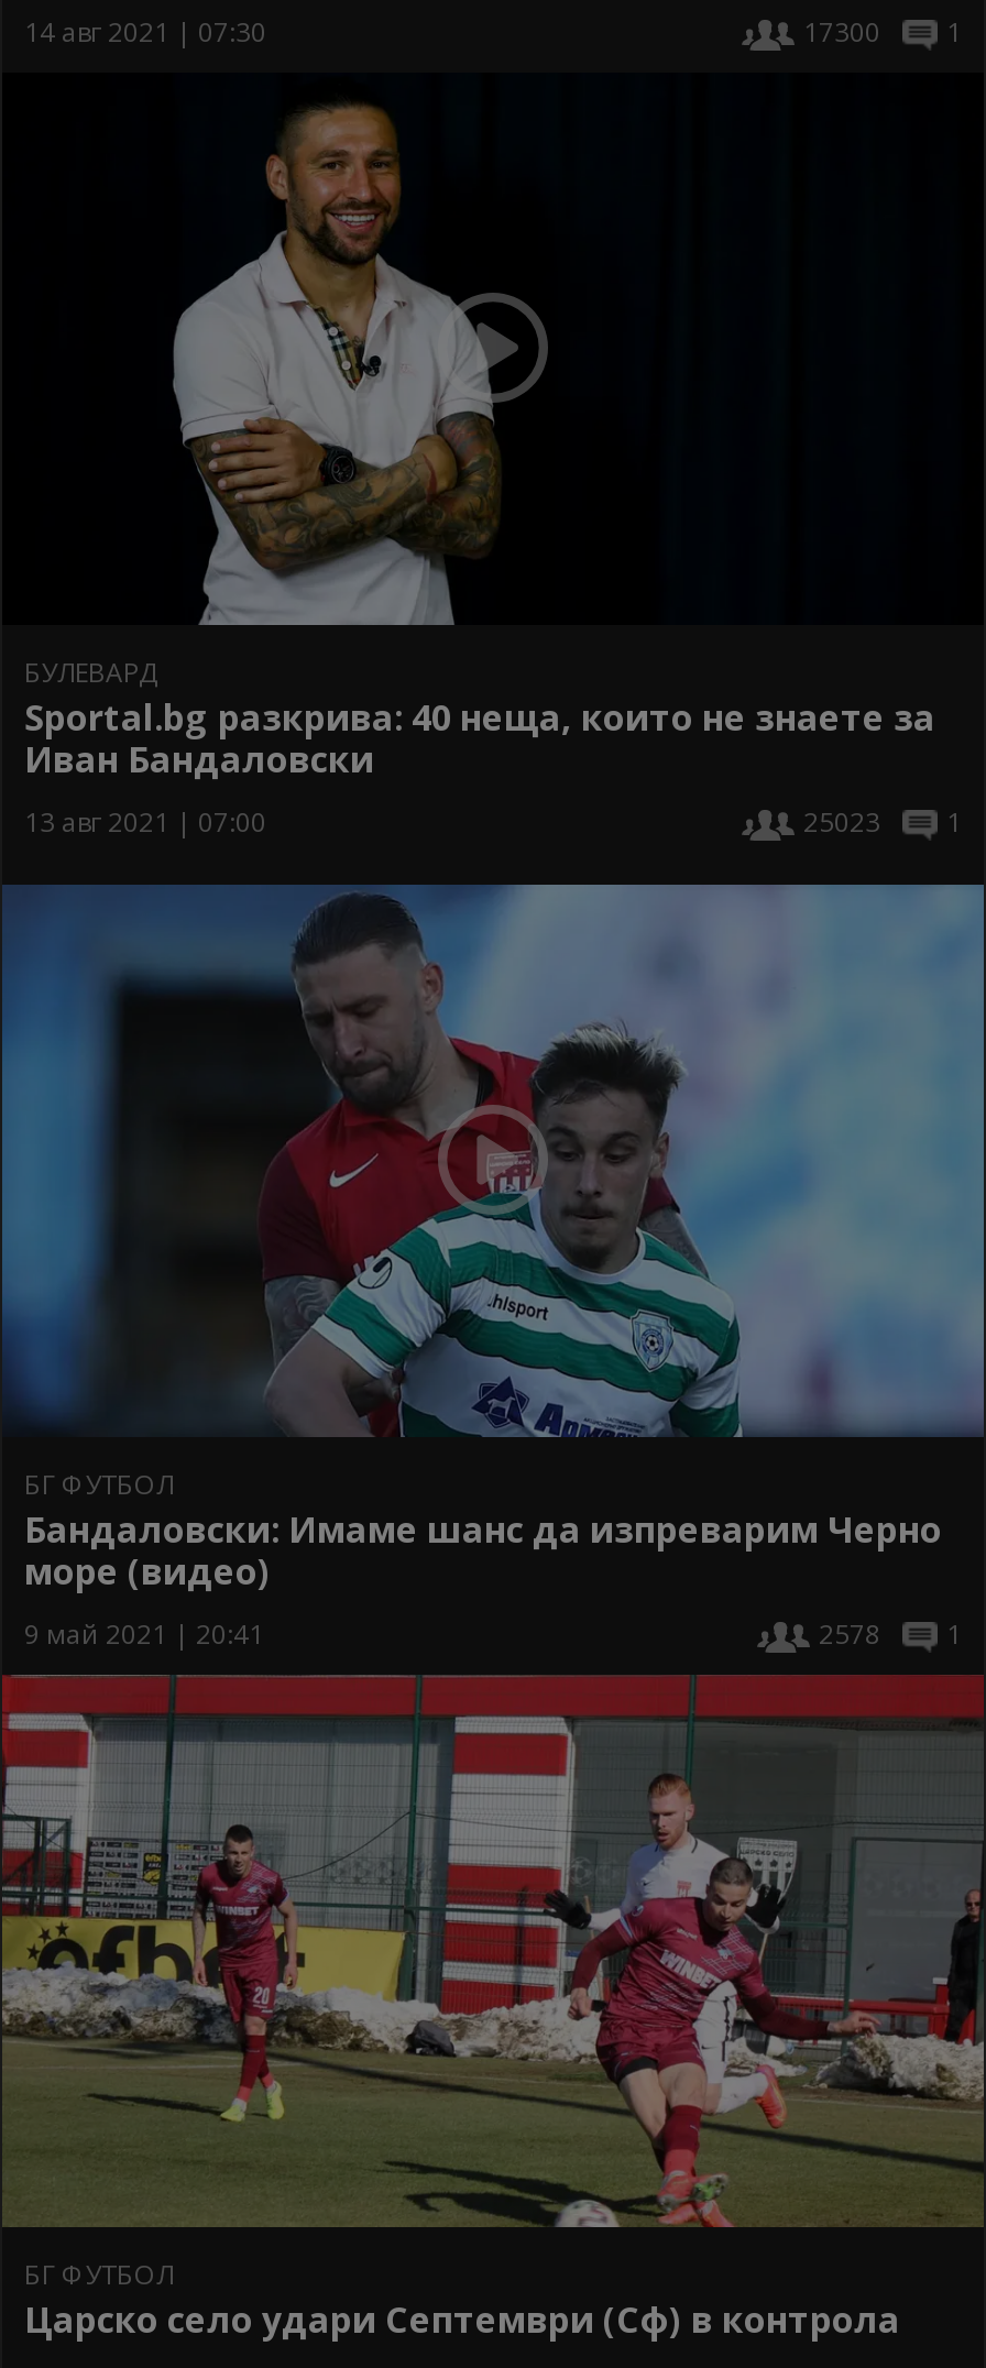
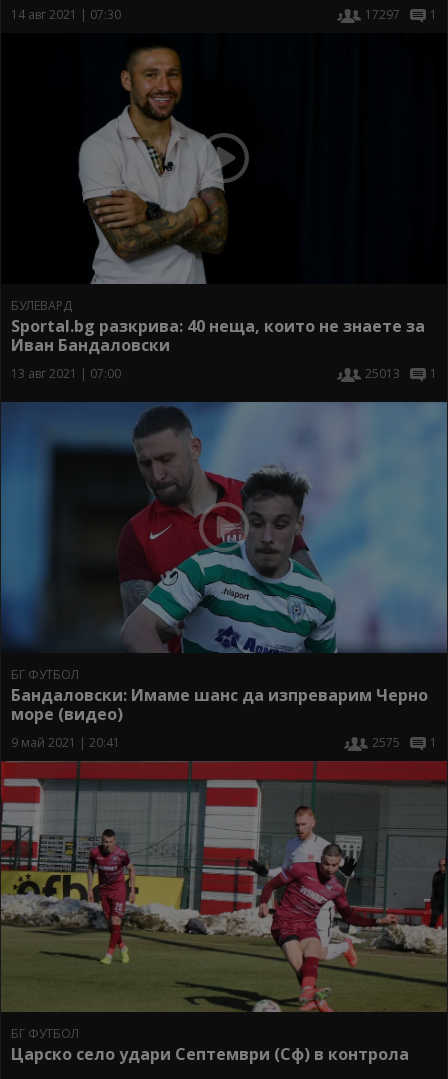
- 17300 1
+ 17297 1

- 25023 1
+ 25013 1

- 2578 1
+ 2575 1
